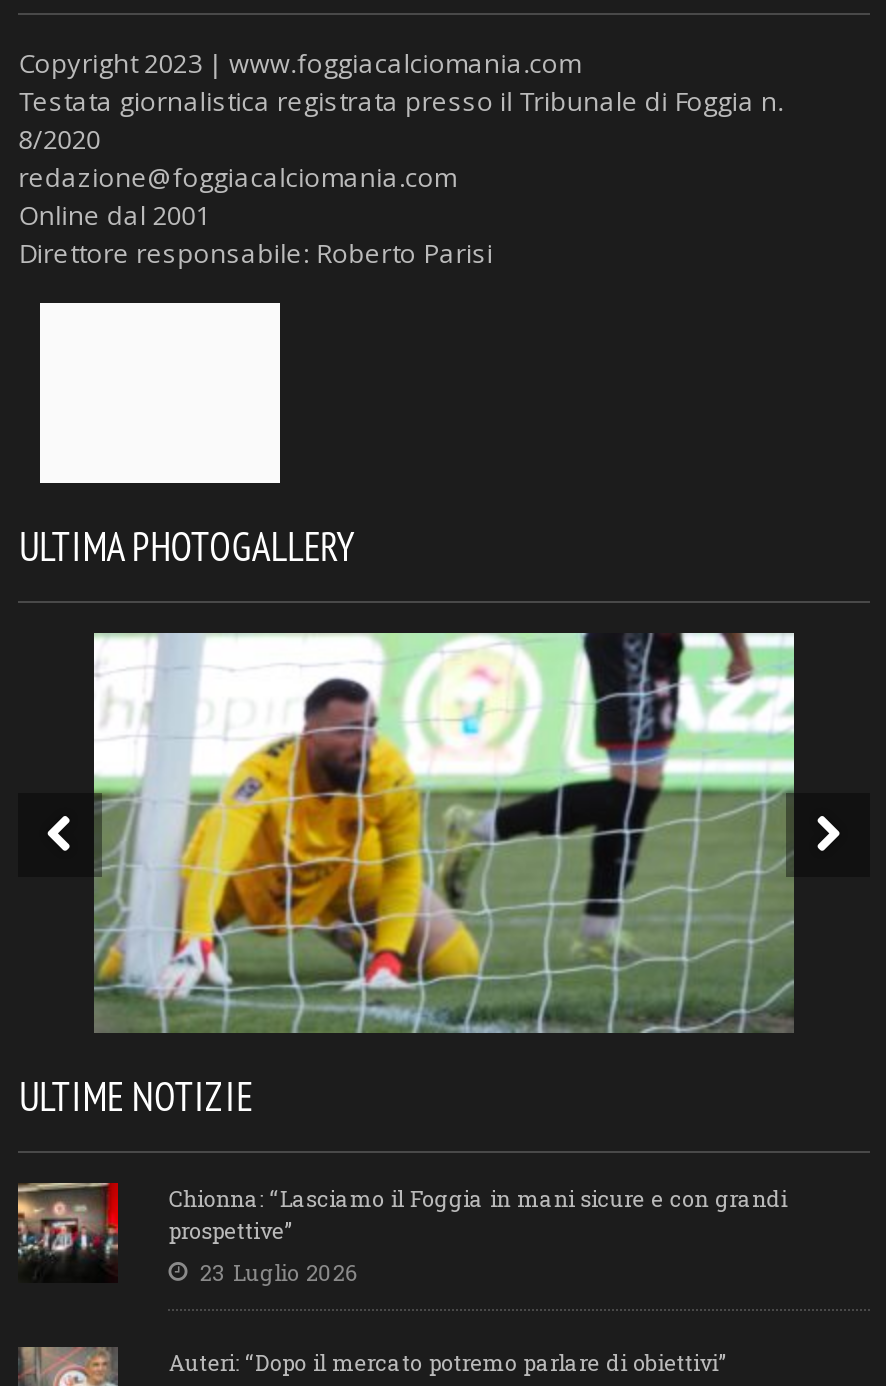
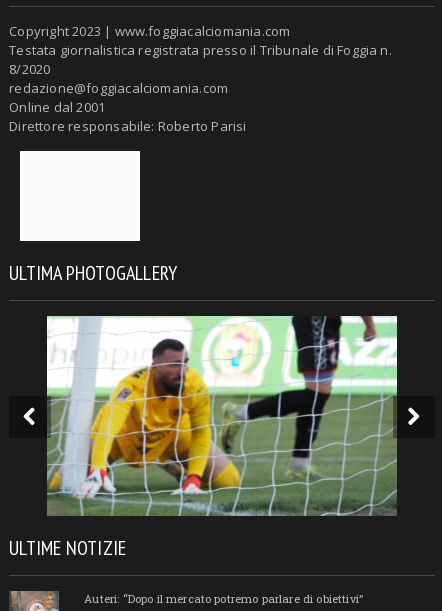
- [image]
- Chionna: “Lasciamo il Foggia in mani sicure e con grandi
- prospettive”
- 23 Luglio 2026
